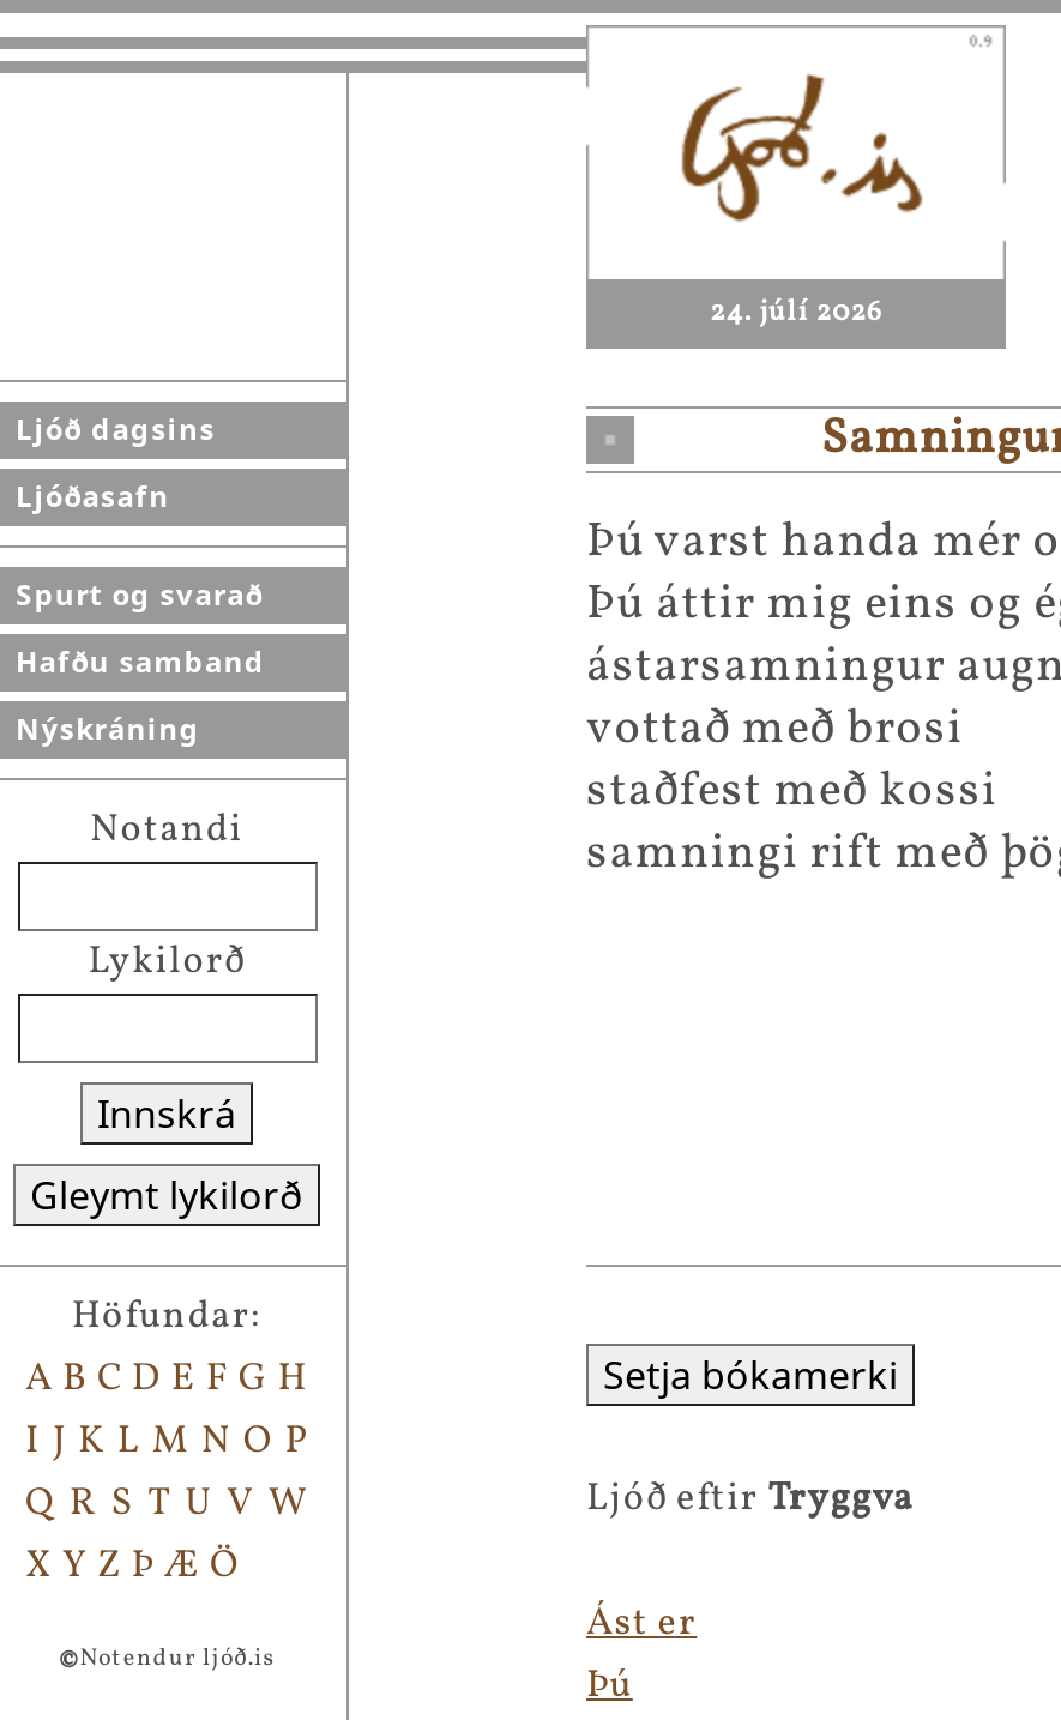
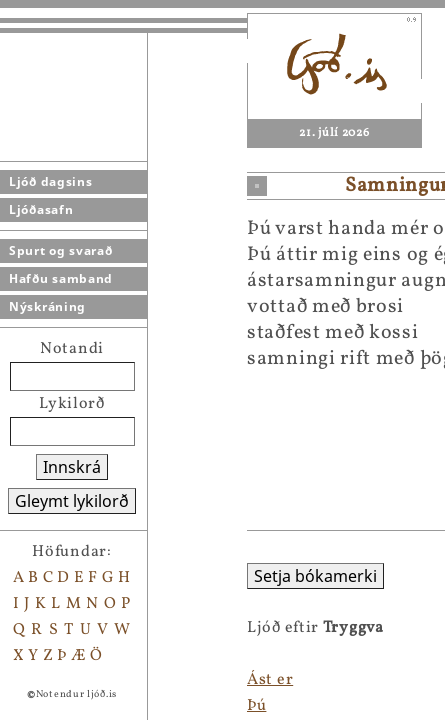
- 24. júlí 2026
+ 21. júlí 2026
